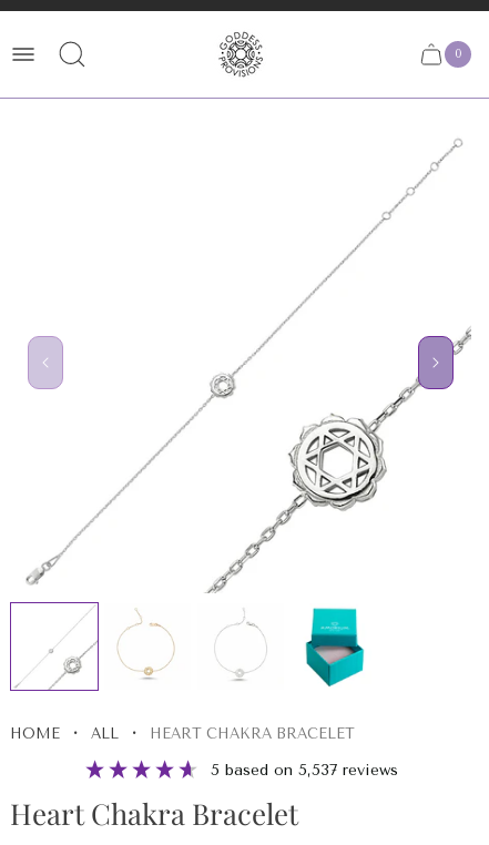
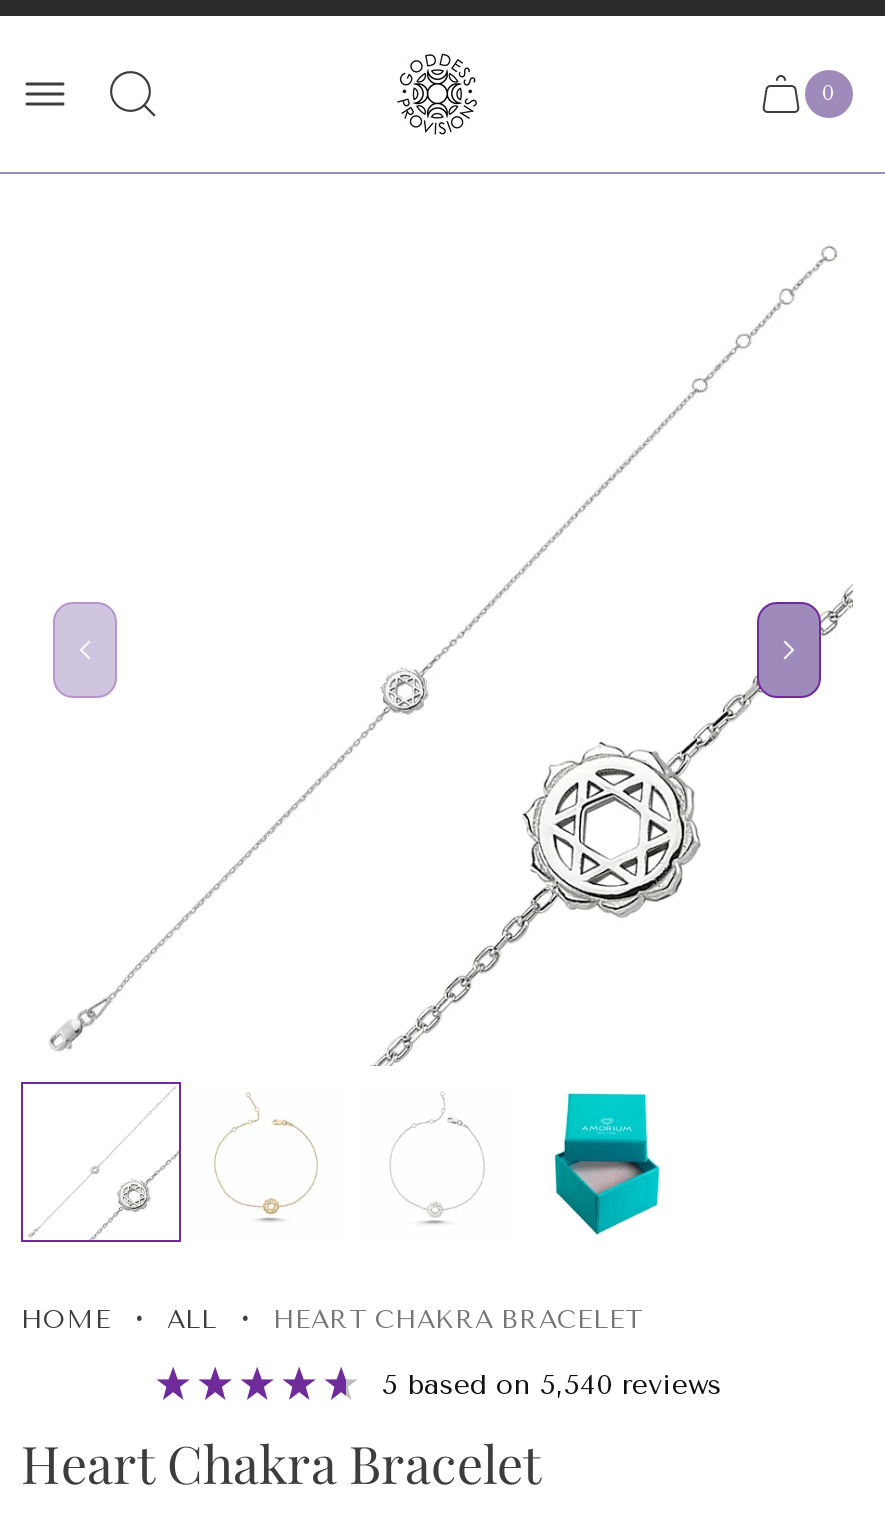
- 5 based on 5,537 reviews
+ 5 based on 5,540 reviews
